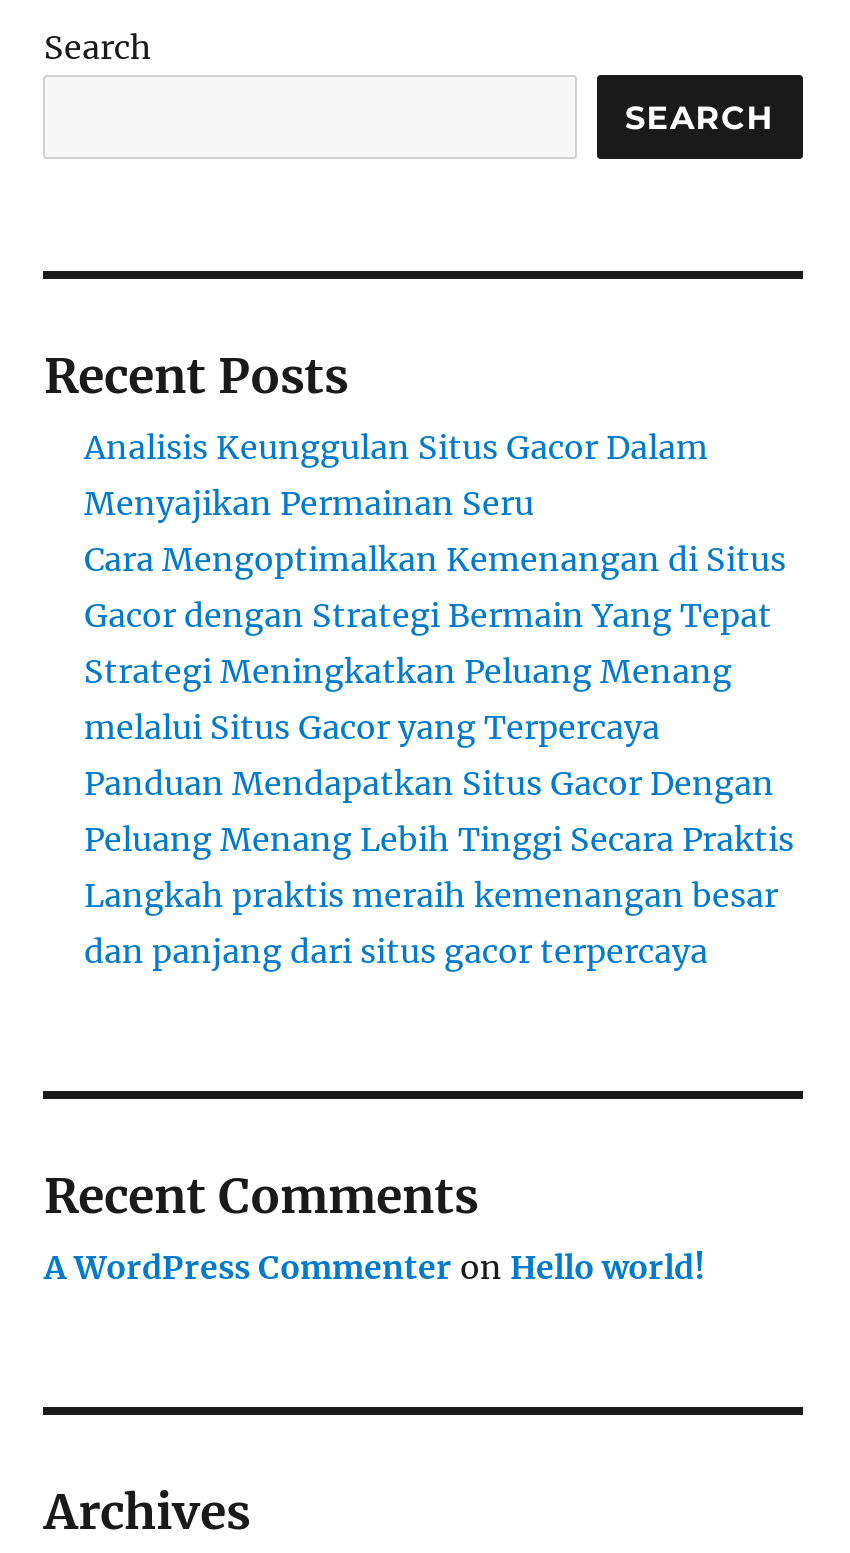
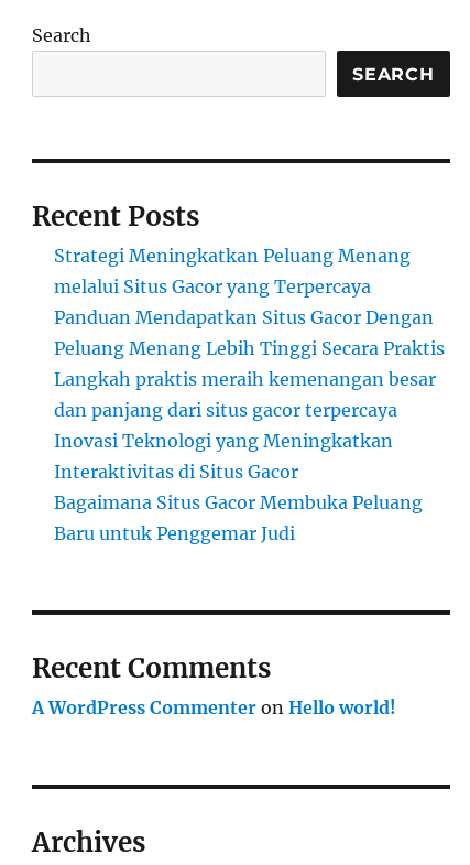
- Analisis Keunggulan Situs Gacor Dalam
- Menyajikan Permainan Seru
- Cara Mengoptimalkan Kemenangan di Situs
- Gacor dengan Strategi Bermain Yang Tepat

moved up: Strategi Meningkatkan Peluang Menang | melalui Situs Gacor yang Terpercaya | Panduan Mendapatkan Situs Gacor Dengan | Peluang Menang Lebih Tinggi Secara Praktis | Langkah praktis meraih kemenangan besar | dan panjang dari situs gacor terpercaya

+ Inovasi Teknologi yang Meningkatkan
+ Interaktivitas di Situs Gacor
+ Bagaimana Situs Gacor Membuka Peluang
+ Baru untuk Penggemar Judi
